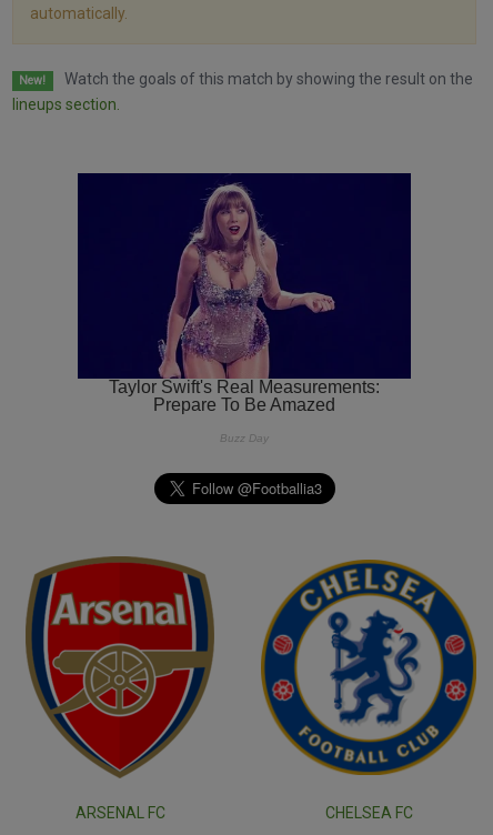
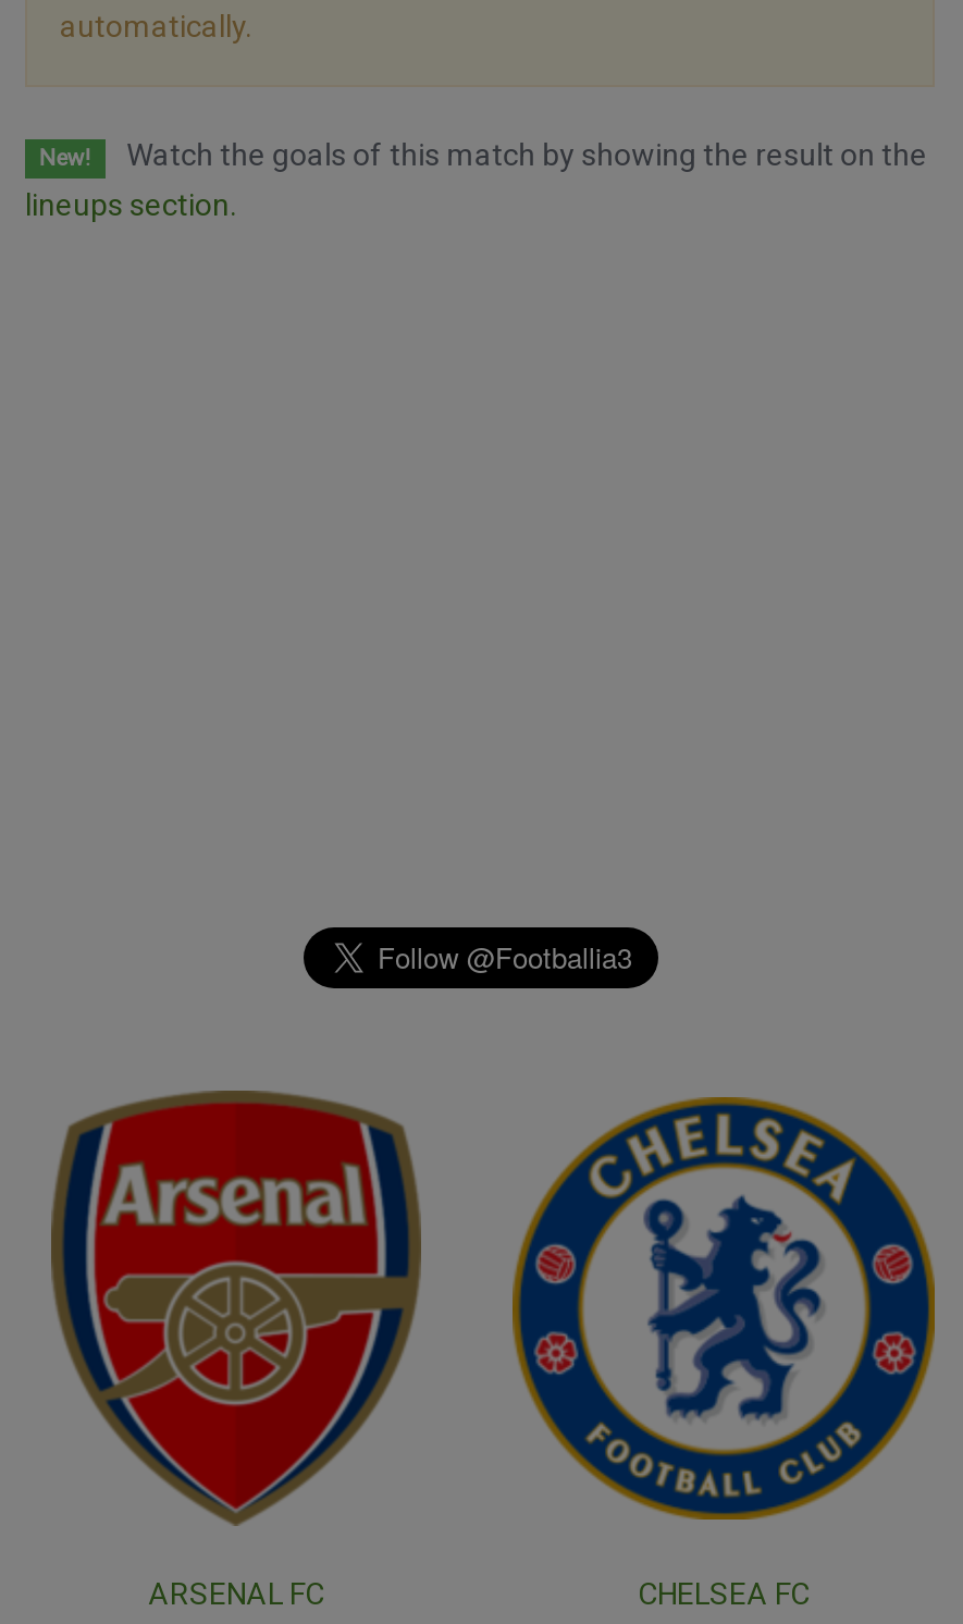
- [image]
